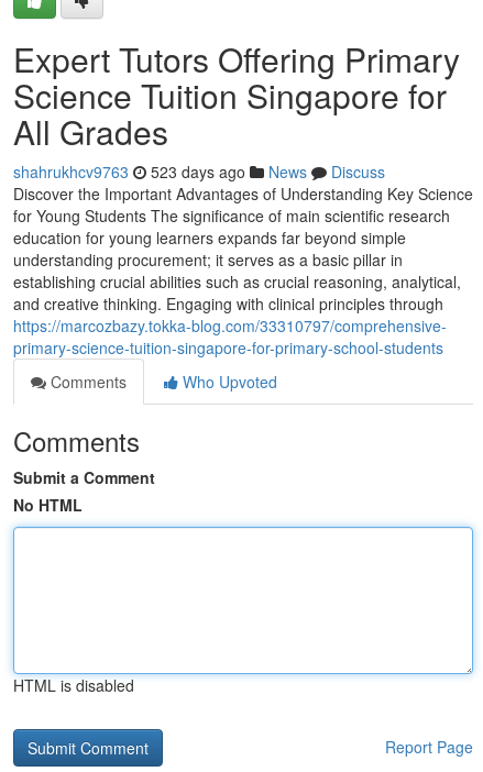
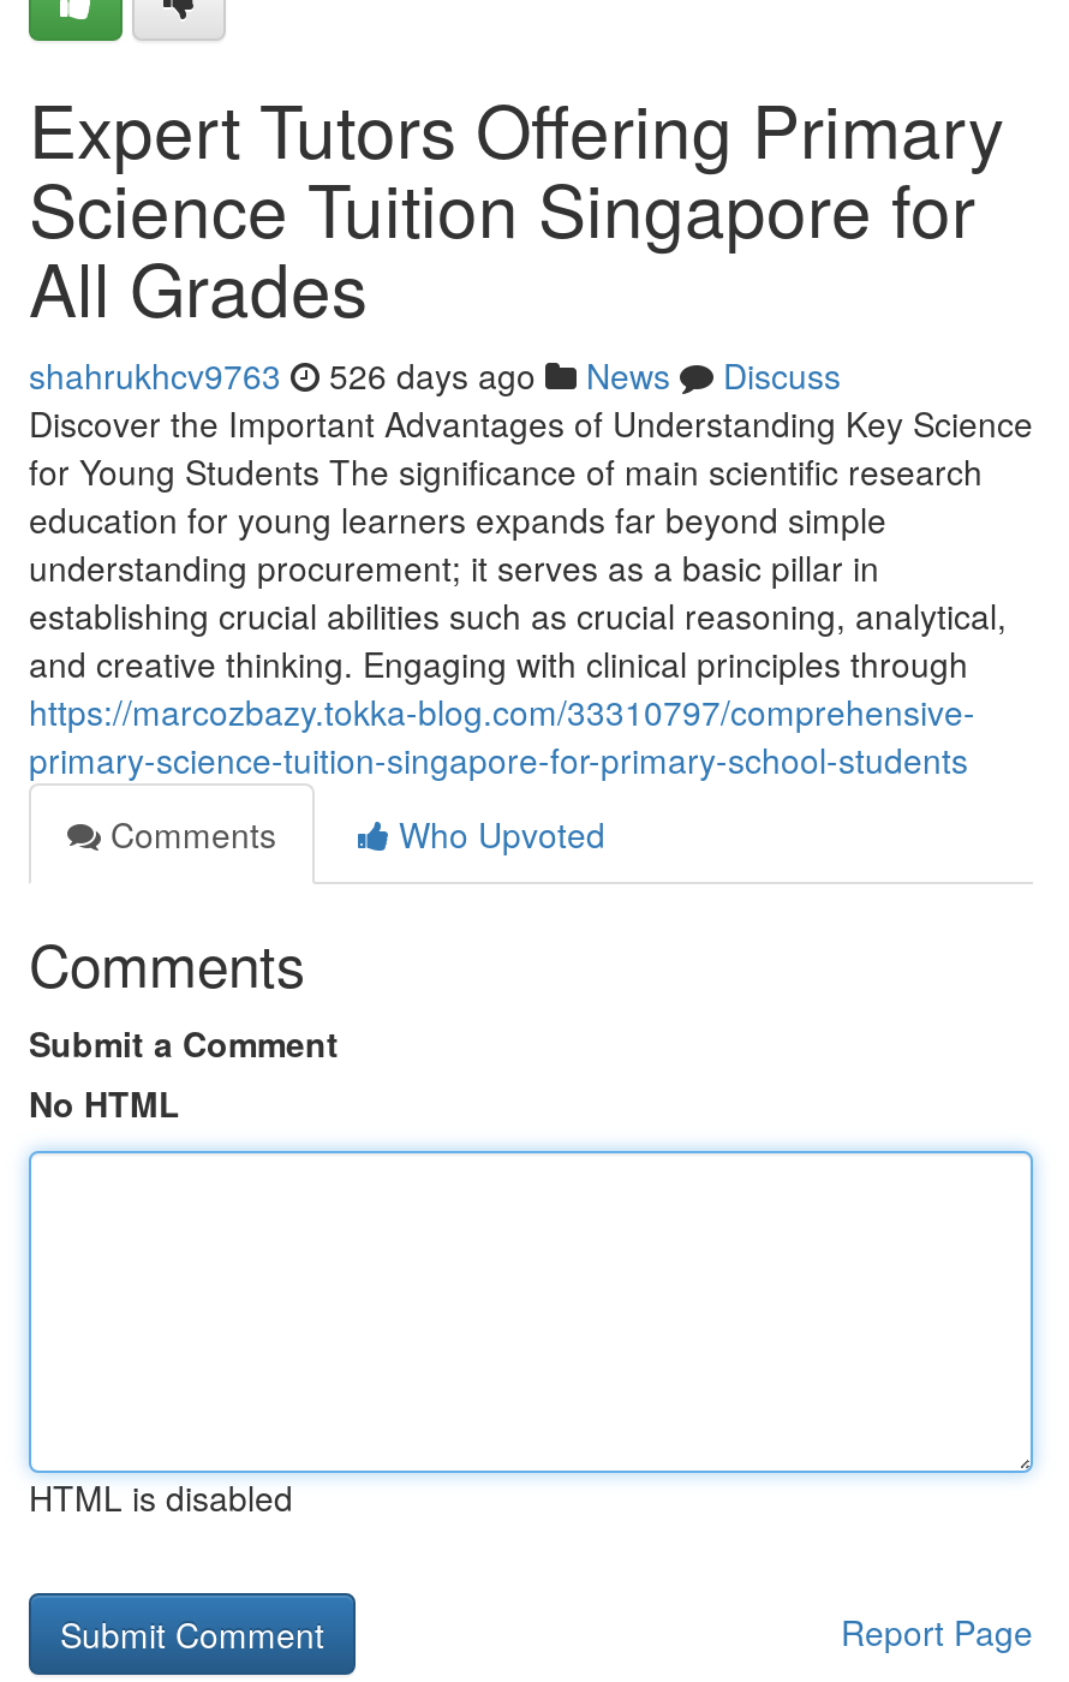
- shahrukhcv9763 523 days ago News Discuss
+ shahrukhcv9763 526 days ago News Discuss
